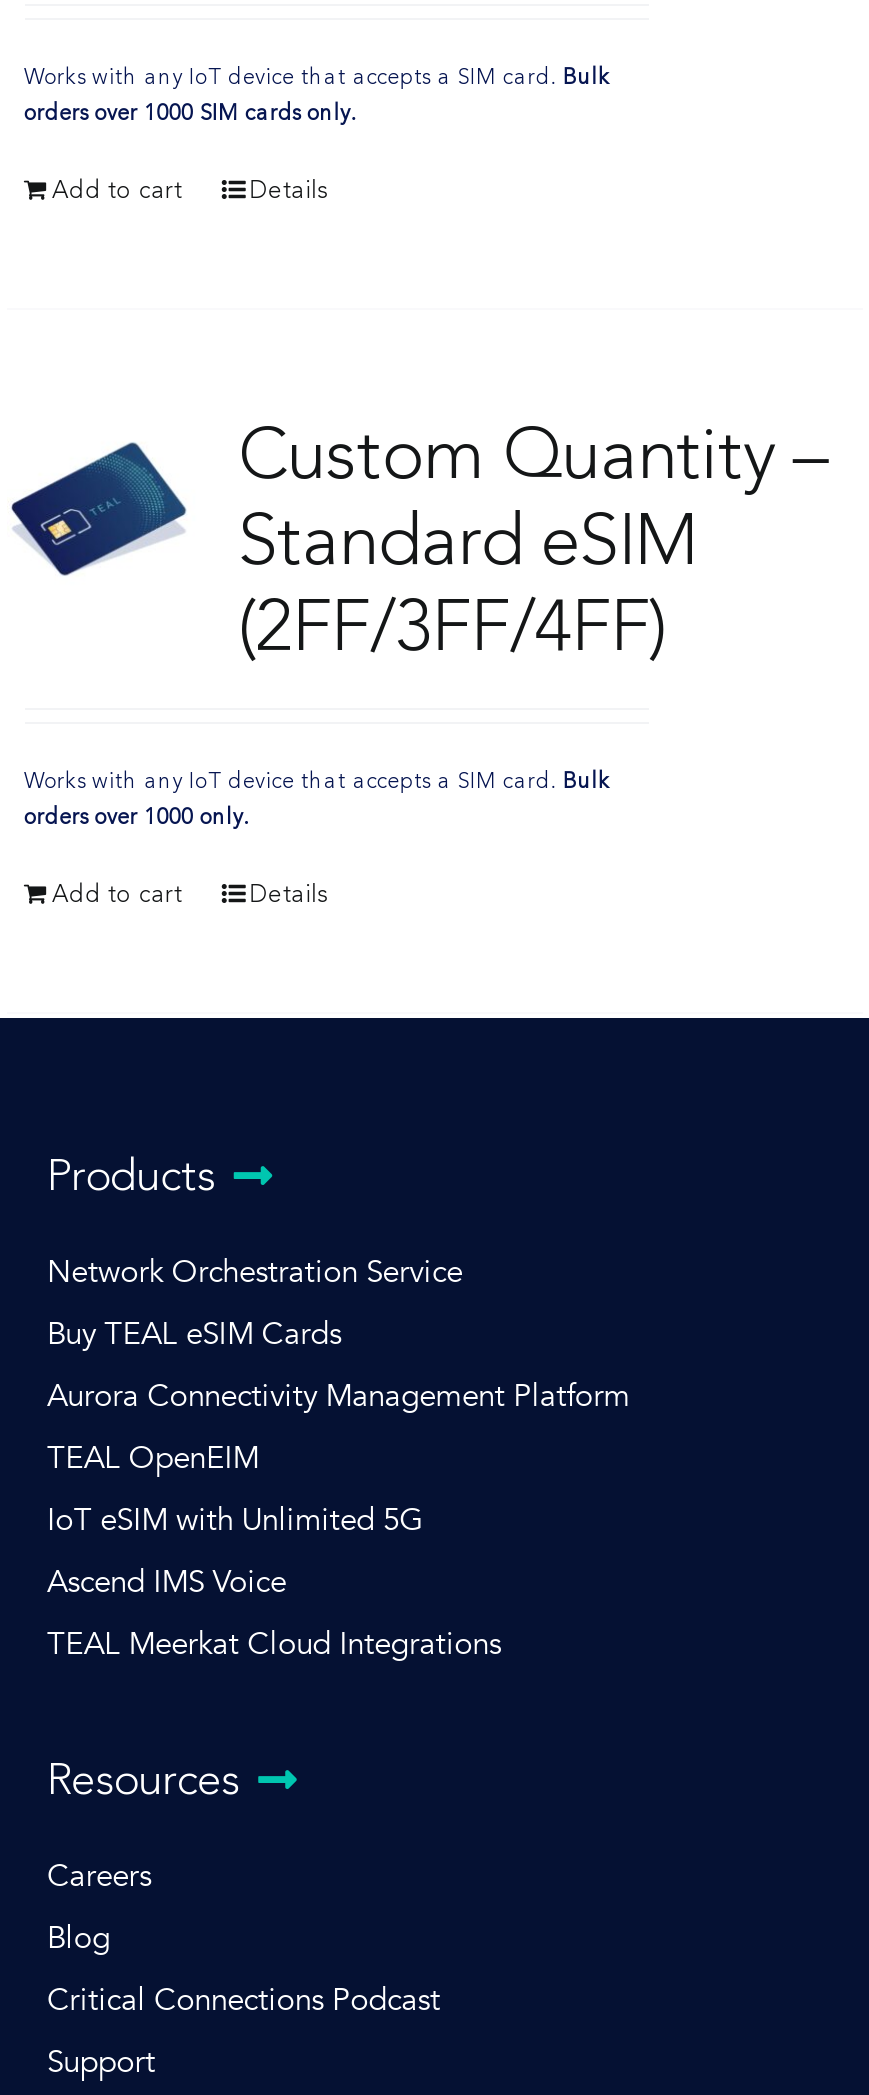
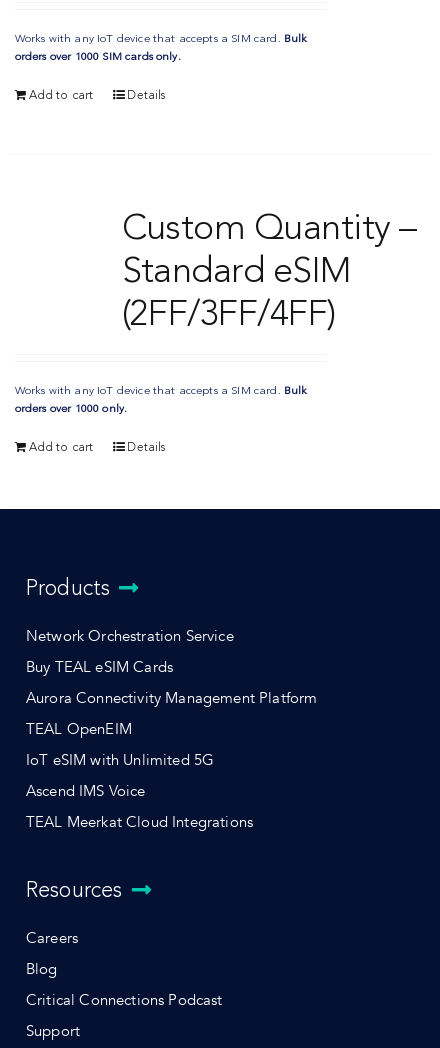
- [image]
